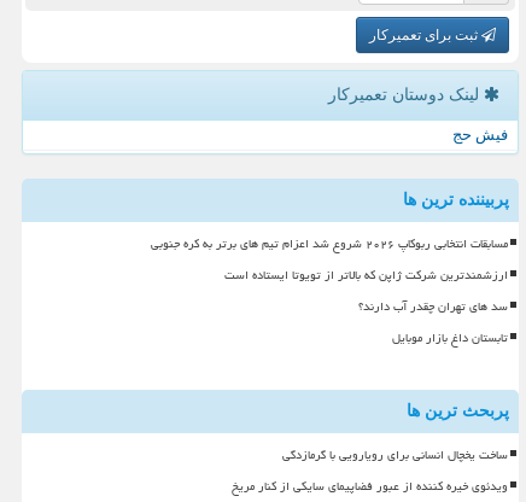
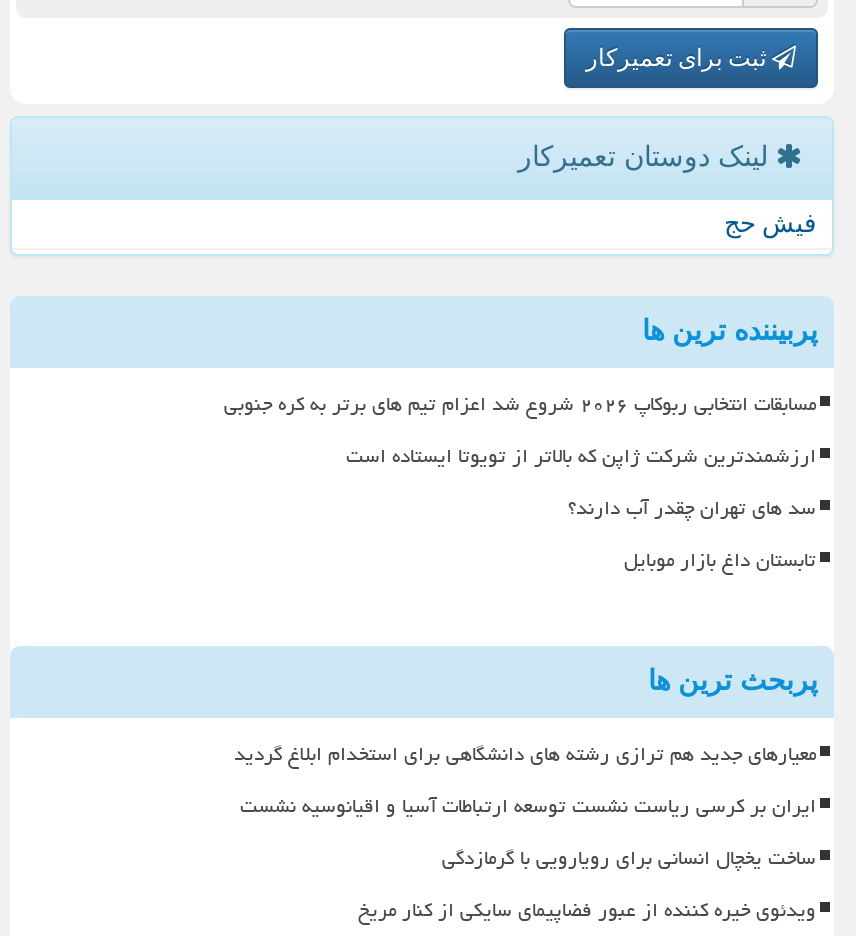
+ معیارهای جدید هم ترازی رشته های دانشگاهی برای استخدام ابلاغ گردید
+ ایران بر کرسی ریاست نشست توسعه ارتباطات آسیا و اقیانوسیه نشست
